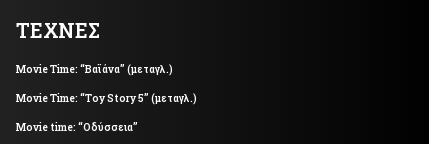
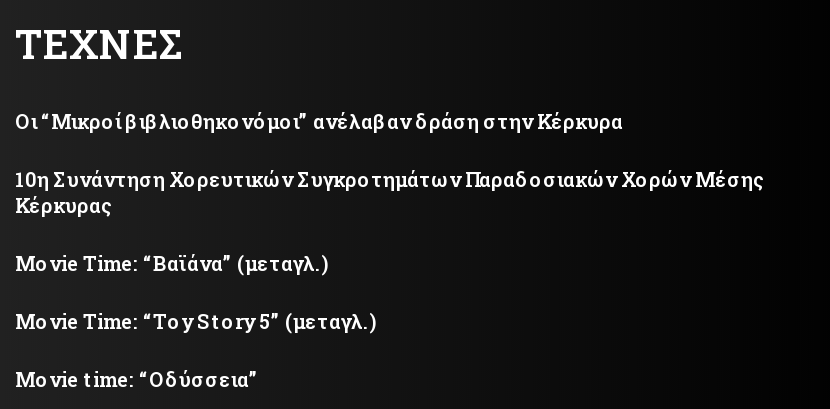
+ Οι “Μικροί βιβλιοθηκονόμοι” ανέλαβαν δράση στην Κέρκυρα
+ 10η Συνάντηση Χορευτικών Συγκροτημάτων Παραδοσιακών Χορών Μέσης
+ Κέρκυρας
